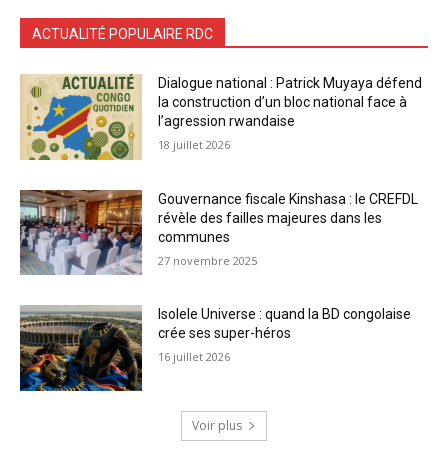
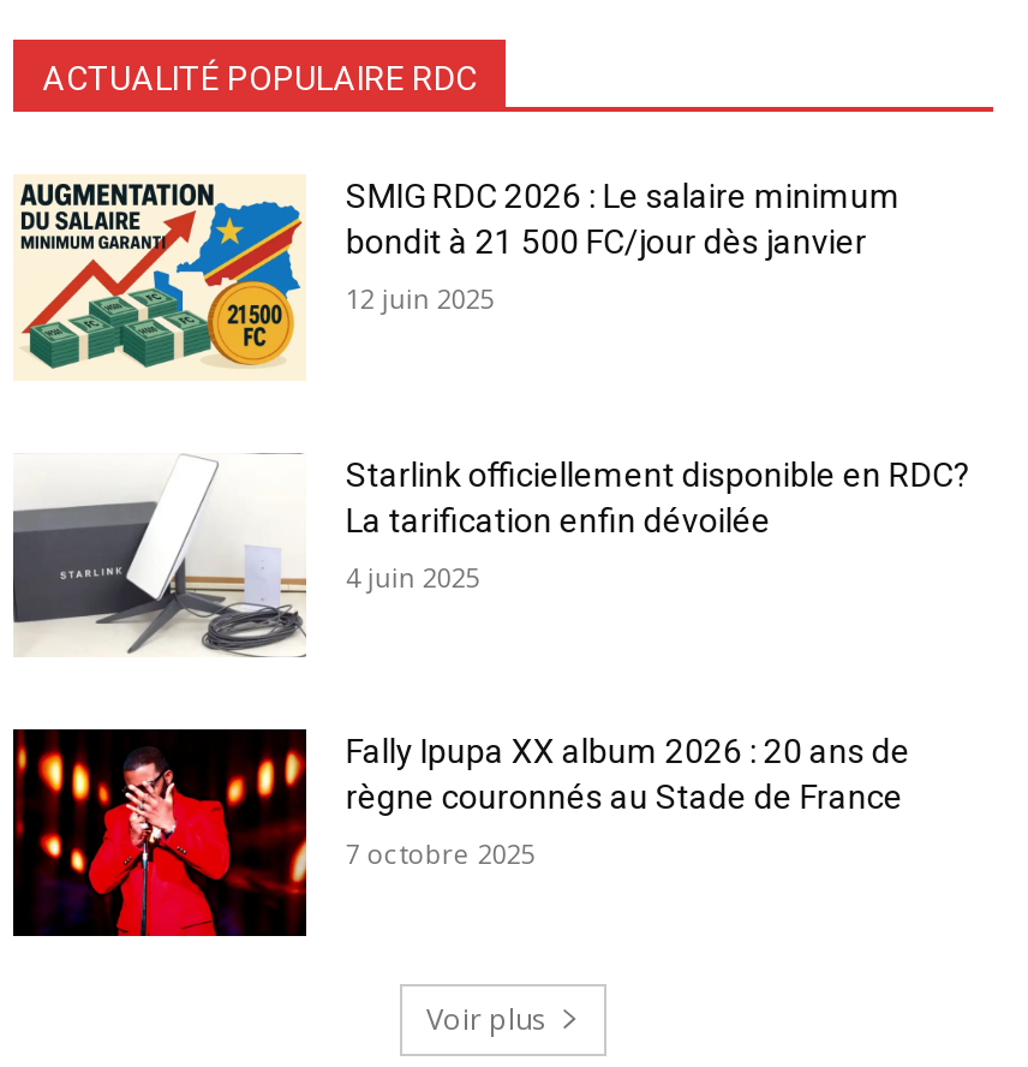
- [image]
- Dialogue national : Patrick Muyaya défend
- la construction d’un bloc national face à
- l’agression rwandaise
+ [image]
+ SMIG RDC 2026 : Le salaire minimum
+ bondit à 21 500 FC/jour dès janvier

- 18 juillet 2026
+ 12 juin 2025

- [image]
- Gouvernance fiscale Kinshasa : le CREFDL
- révèle des failles majeures dans les
- communes
+ [image]
+ Starlink officiellement disponible en RDC?
+ La tarification enfin dévoilée

- 27 novembre 2025
+ 4 juin 2025

- [image]
- Isolele Universe : quand la BD congolaise
- crée ses super-héros
+ [image]
+ Fally Ipupa XX album 2026 : 20 ans de
+ règne couronnés au Stade de France

- 16 juillet 2026
+ 7 octobre 2025
